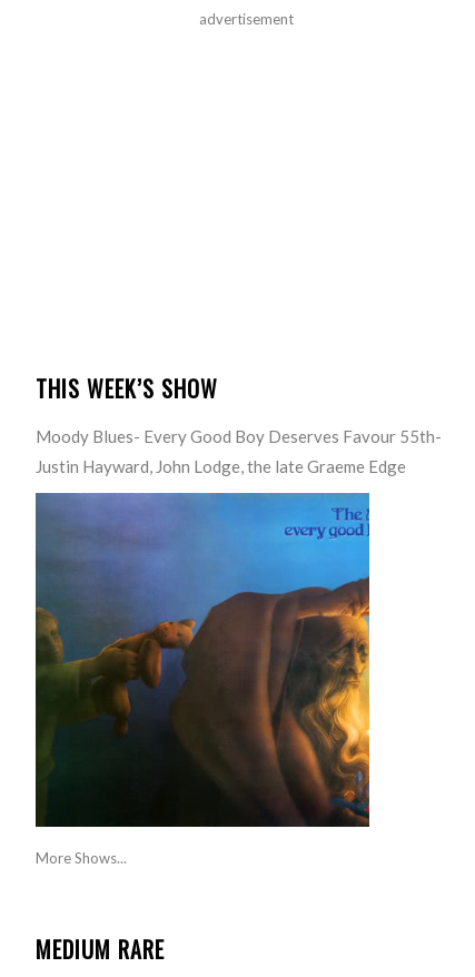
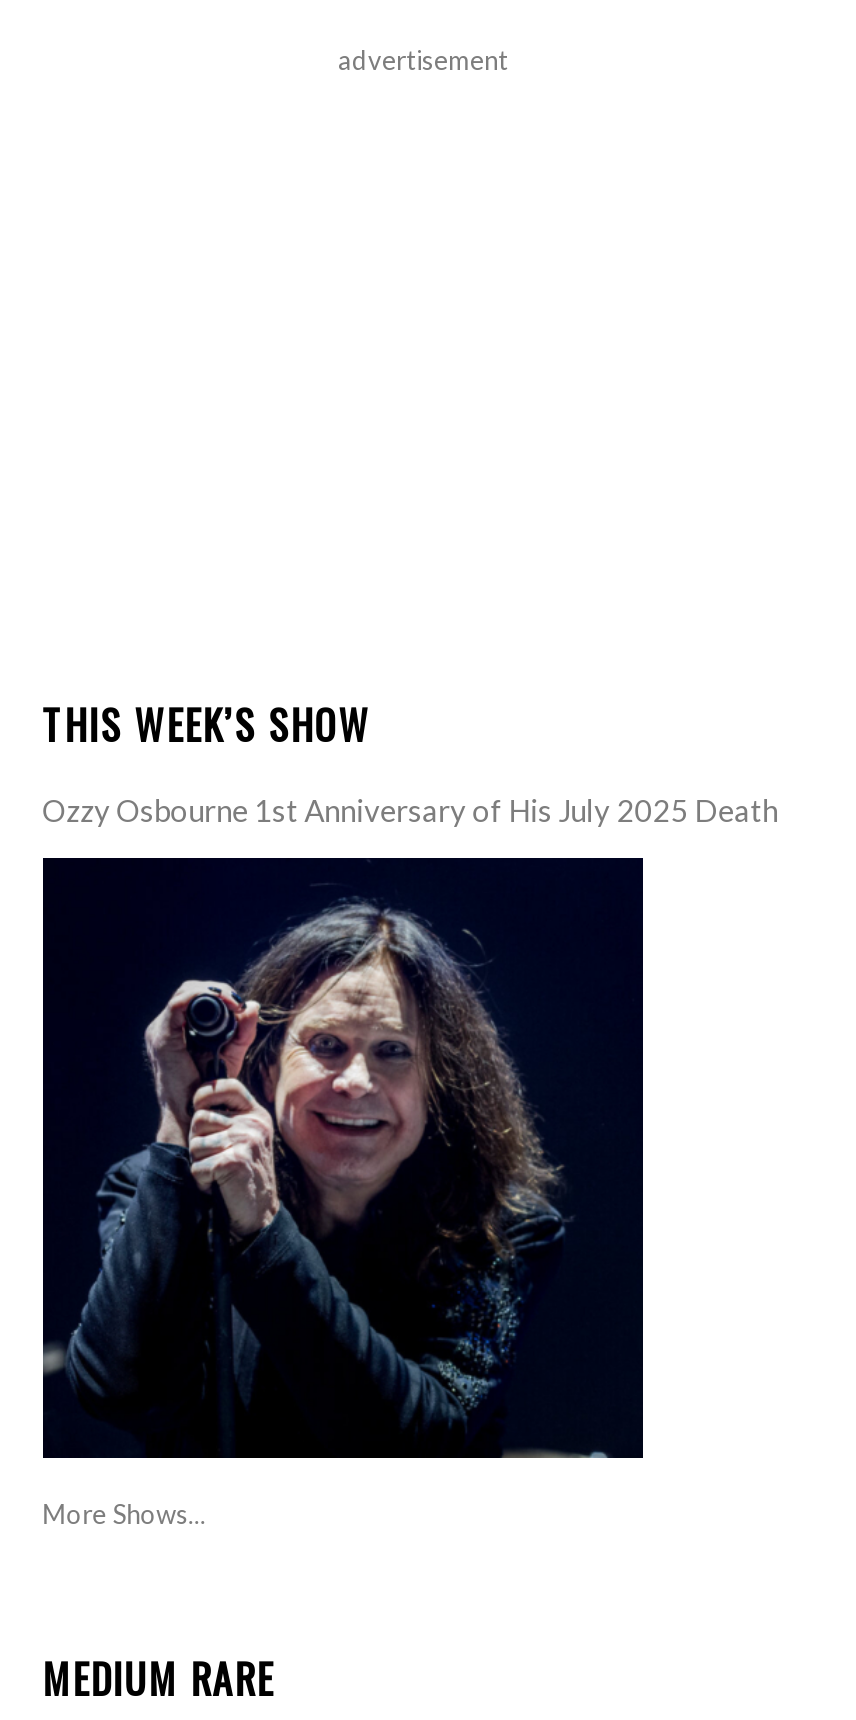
- Moody Blues- Every Good Boy Deserves Favour 55th-
- Justin Hayward, John Lodge, the late Graeme Edge
+ Ozzy Osbourne 1st Anniversary of His July 2025 Death

- [image]
+ [image]
